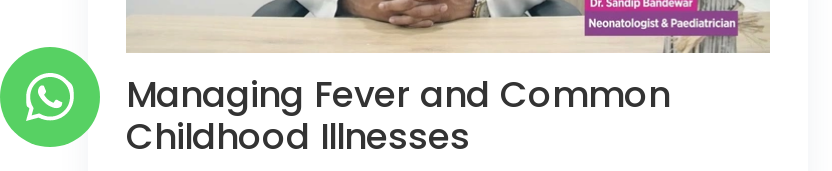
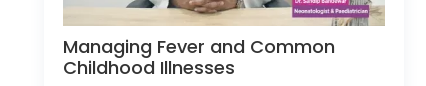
- [image]
